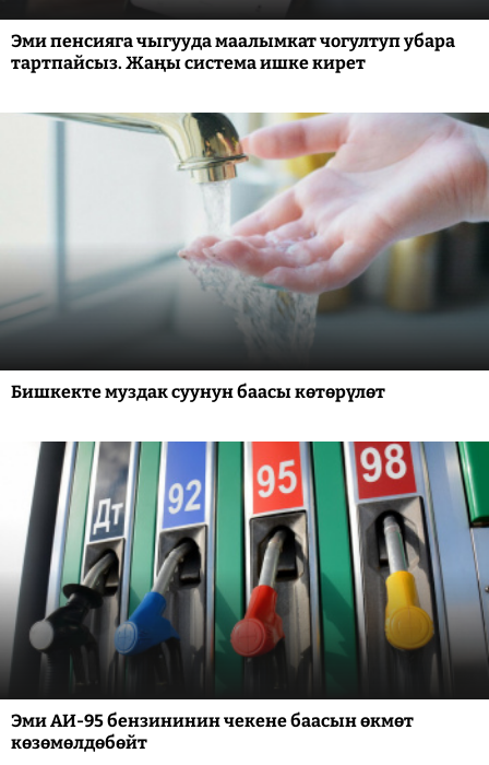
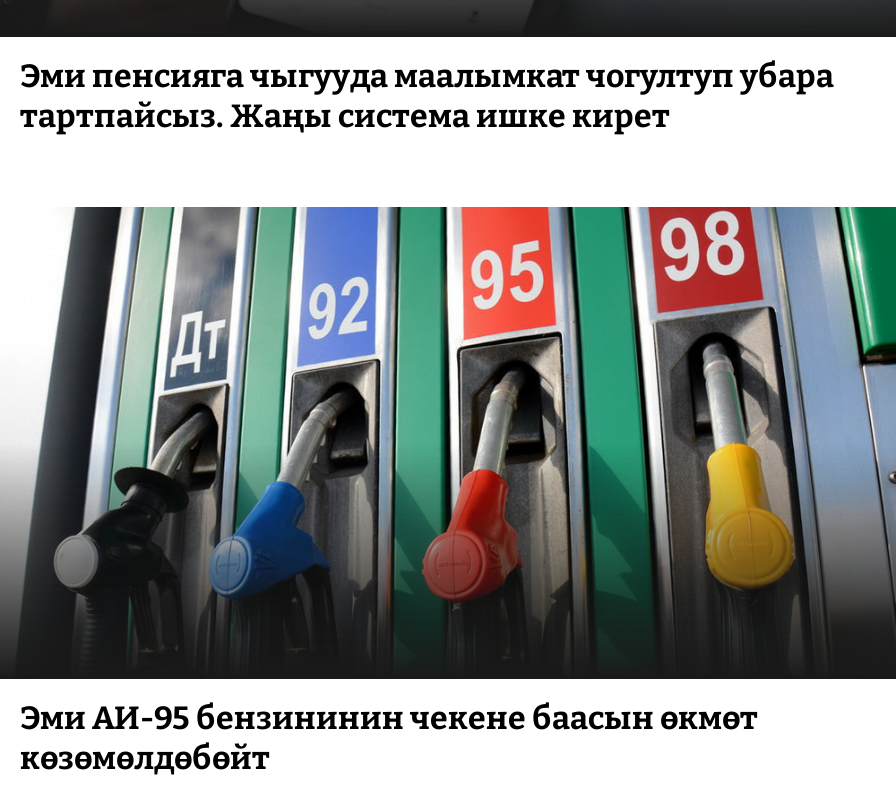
- [image]
- Бишкекте муздак суунун баасы көтөрүлөт
